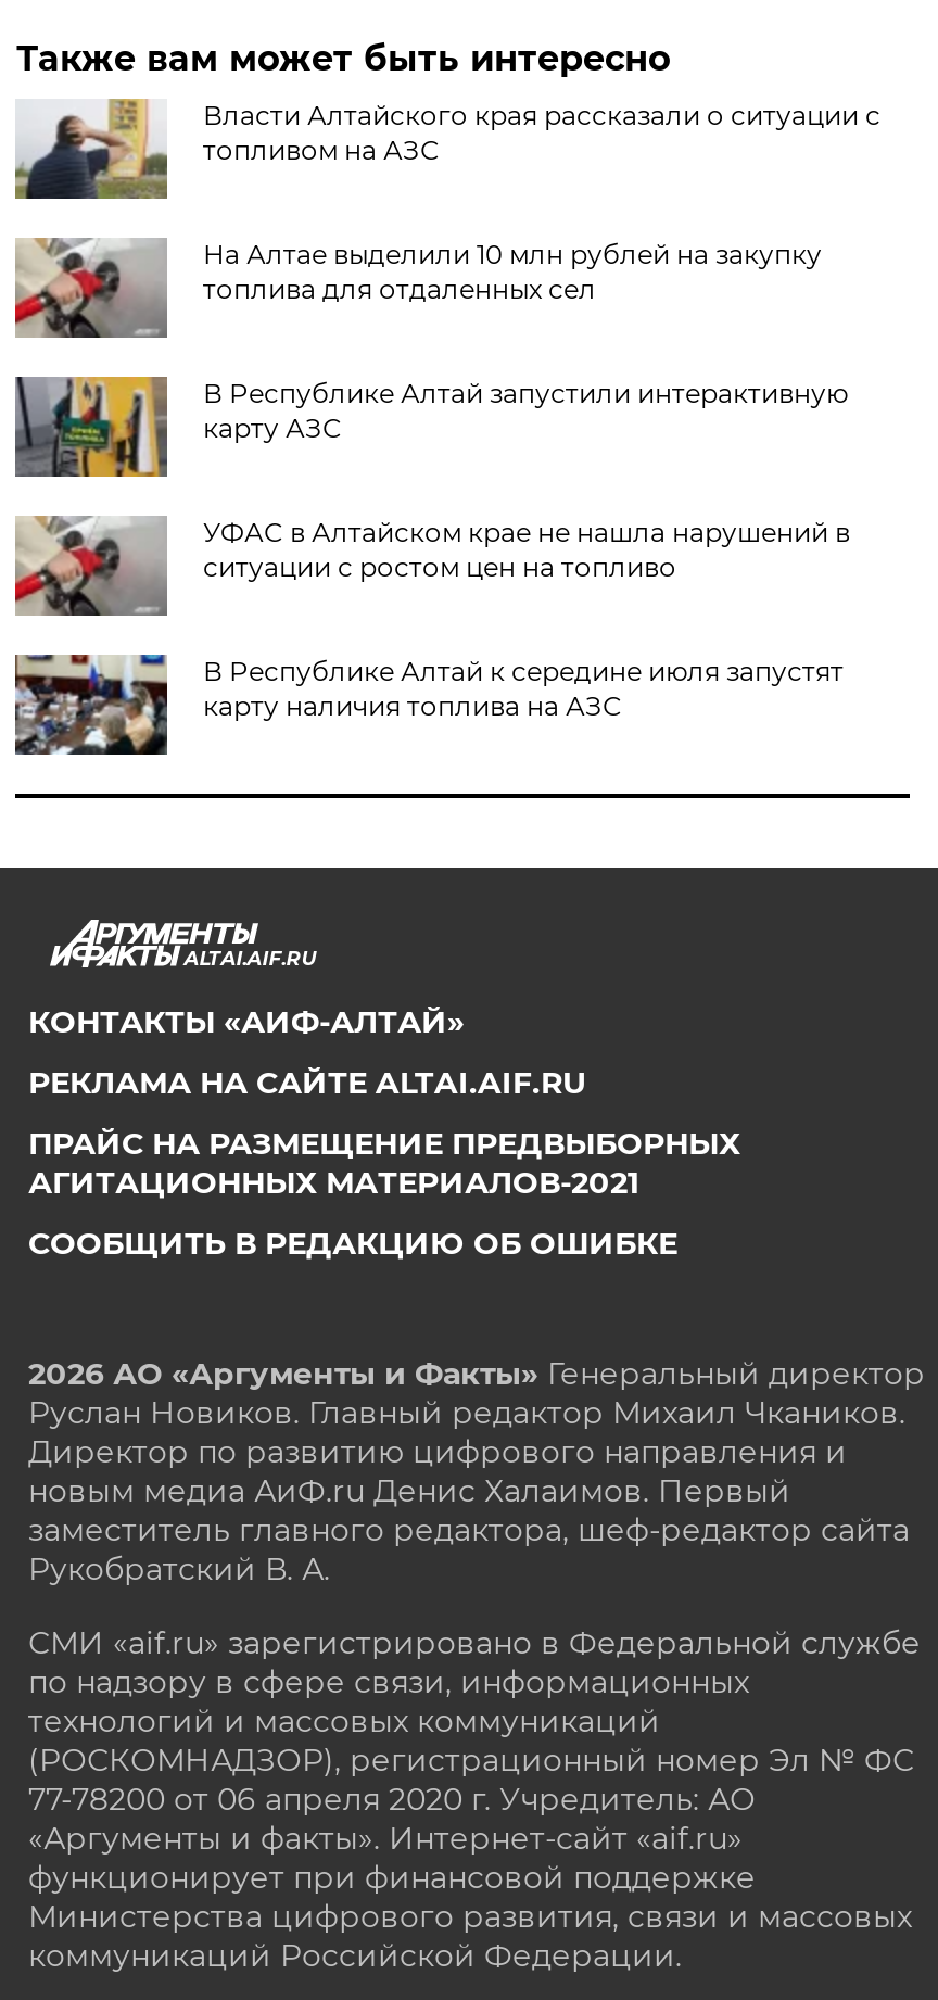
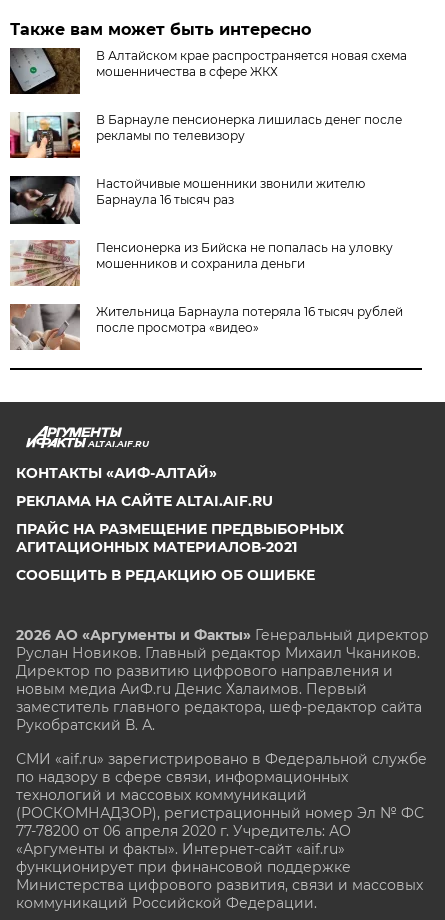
- [image]
- Власти Алтайского края рассказали о ситуации с
- топливом на АЗС
+ [image]
+ В Алтайском крае распространяется новая схема
+ мошенничества в сфере ЖКХ

- [image]
- На Алтае выделили 10 млн рублей на закупку
- топлива для отдаленных сел
+ [image]
+ В Барнауле пенсионерка лишилась денег после
+ рекламы по телевизору

- [image]
- В Республике Алтай запустили интерактивную
- карту АЗС
+ [image]
+ Настойчивые мошенники звонили жителю
+ Барнаула 16 тысяч раз

- [image]
- УФАС в Алтайском крае не нашла нарушений в
- ситуации с ростом цен на топливо
+ [image]
+ Пенсионерка из Бийска не попалась на уловку
+ мошенников и сохранила деньги

- [image]
- В Республике Алтай к середине июля запустят
- карту наличия топлива на АЗС
+ [image]
+ Жительница Барнаула потеряла 16 тысяч рублей
+ после просмотра «видео»
